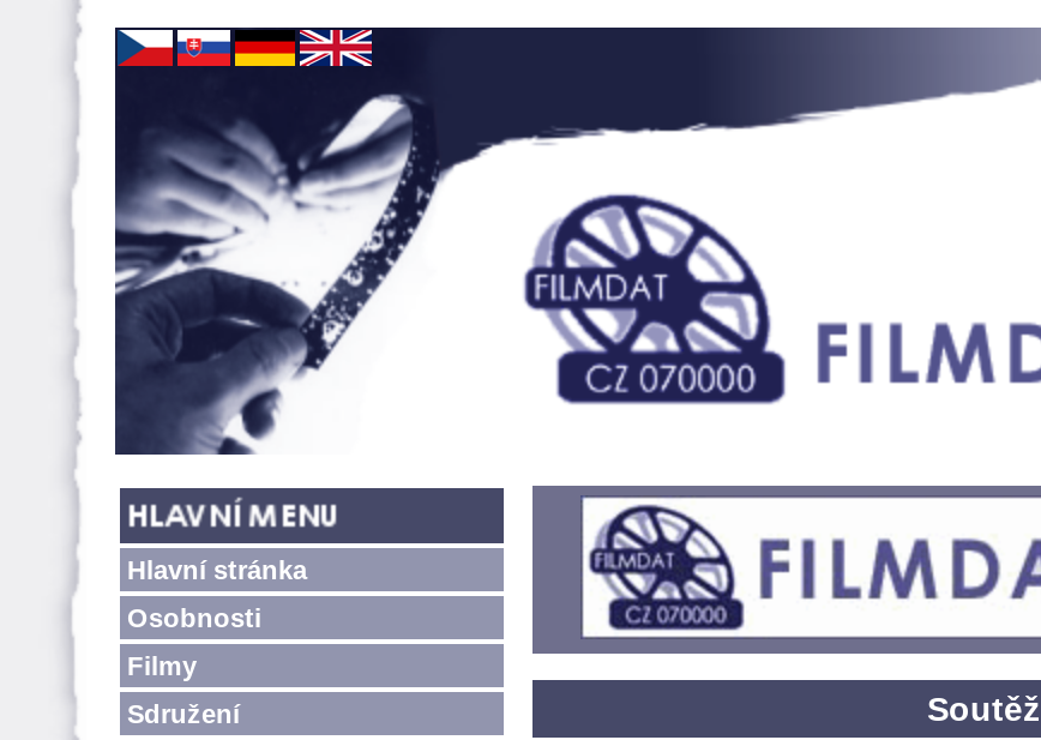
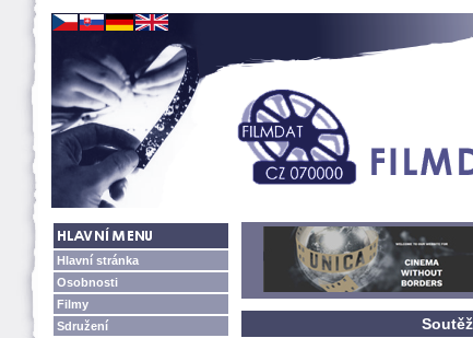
- [image]
+ [image]
